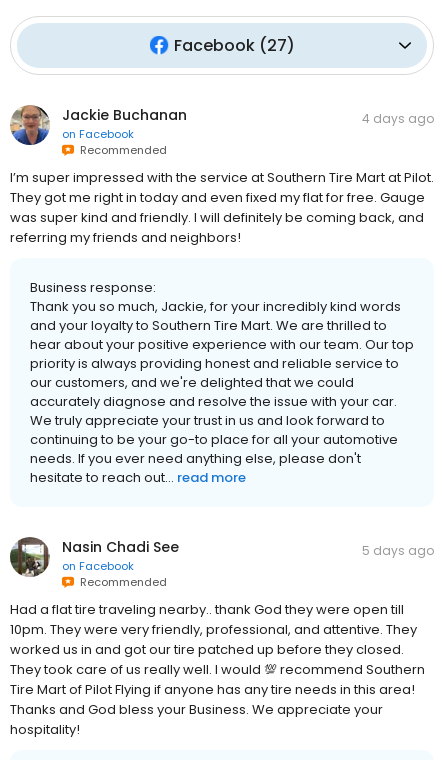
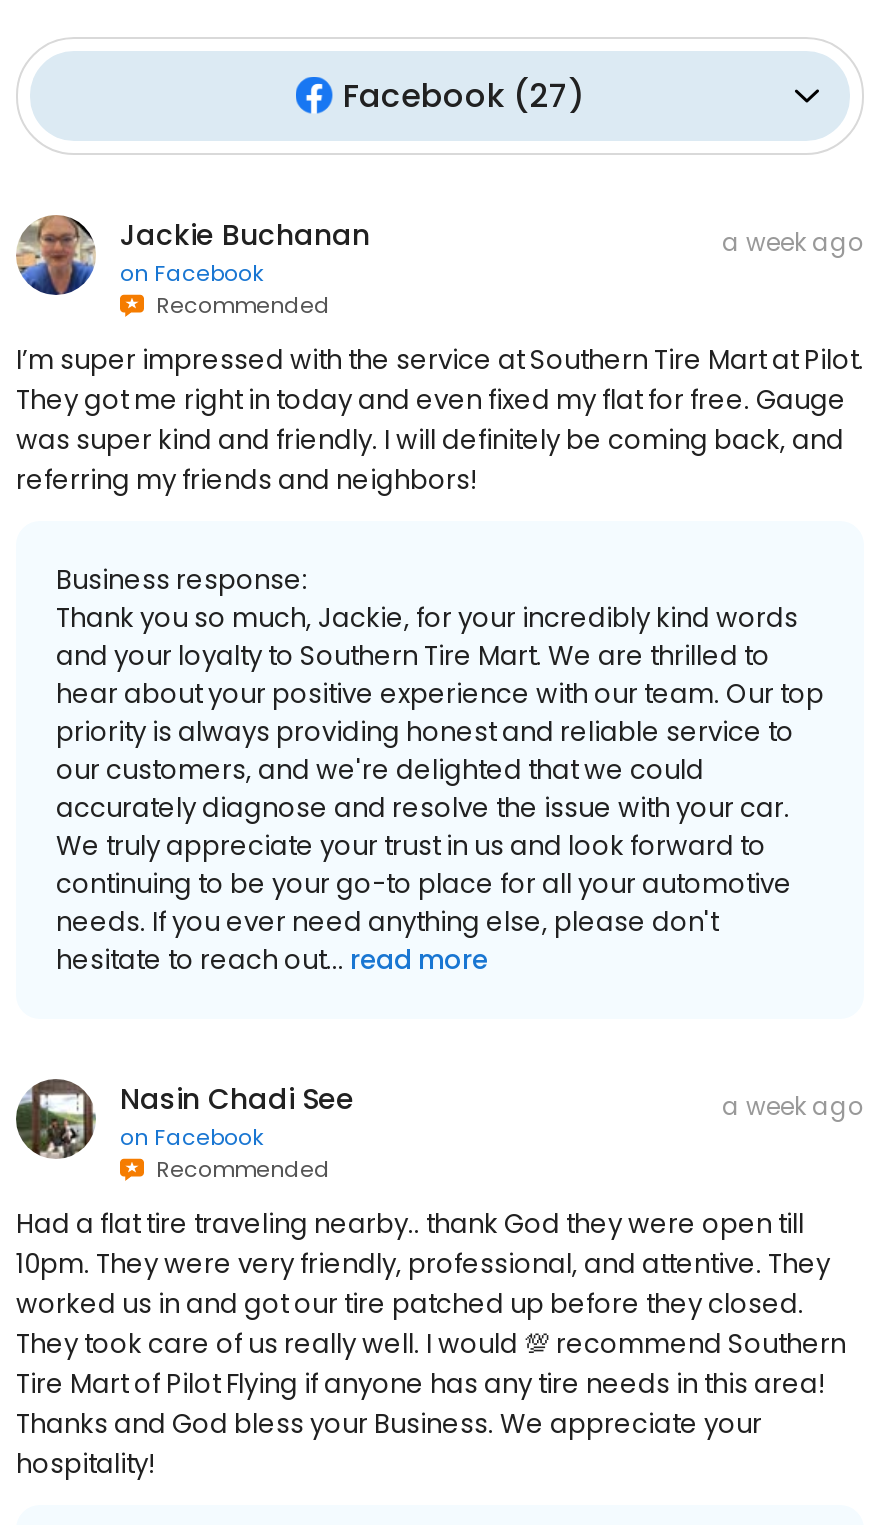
- 4 days ago
+ a week ago

- 5 days ago
+ a week ago
